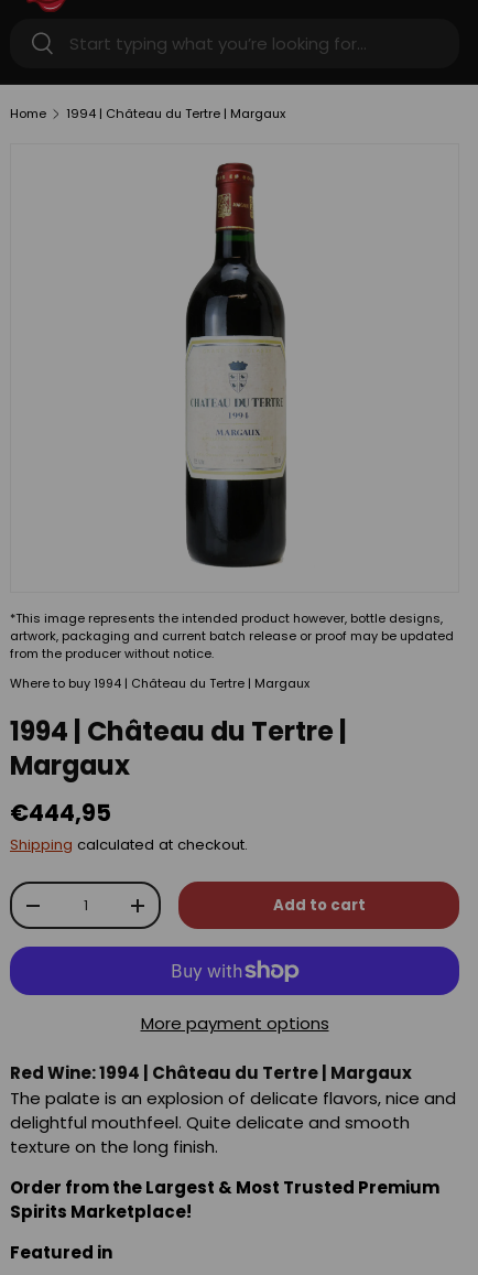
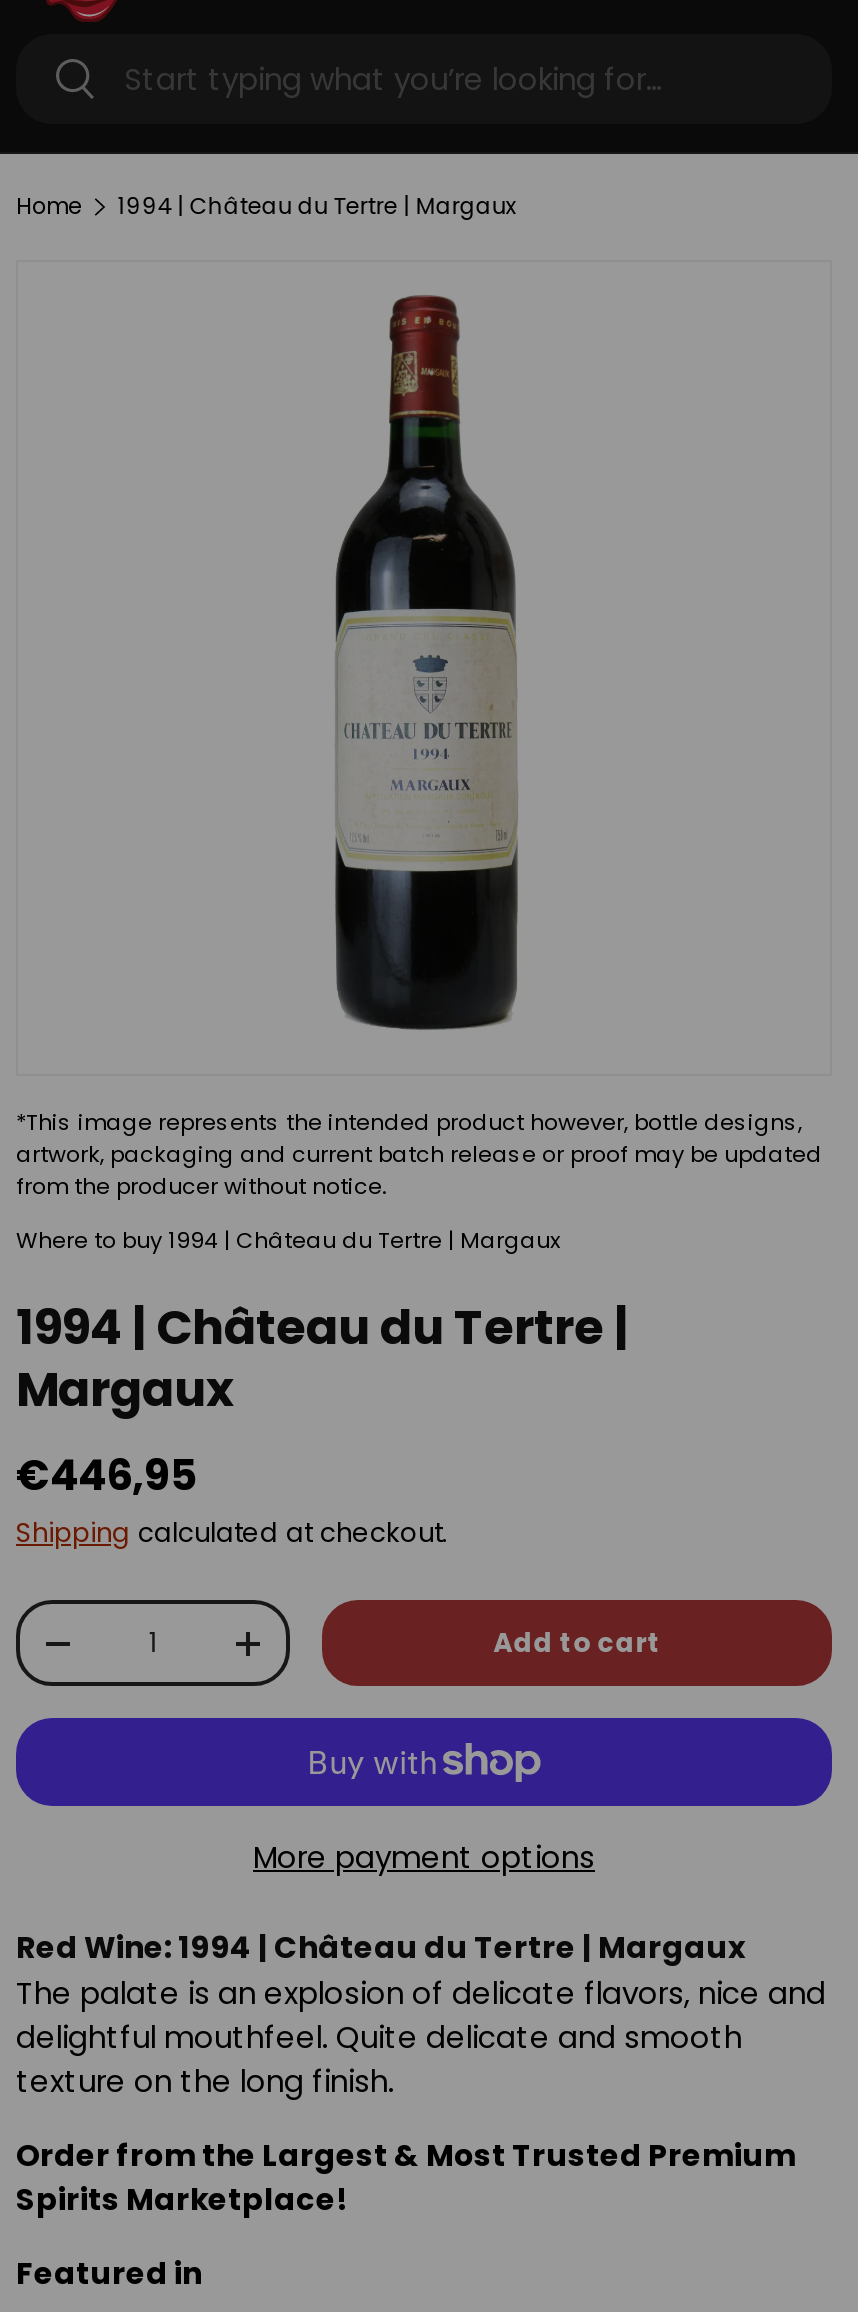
- €444,95
+ €446,95
